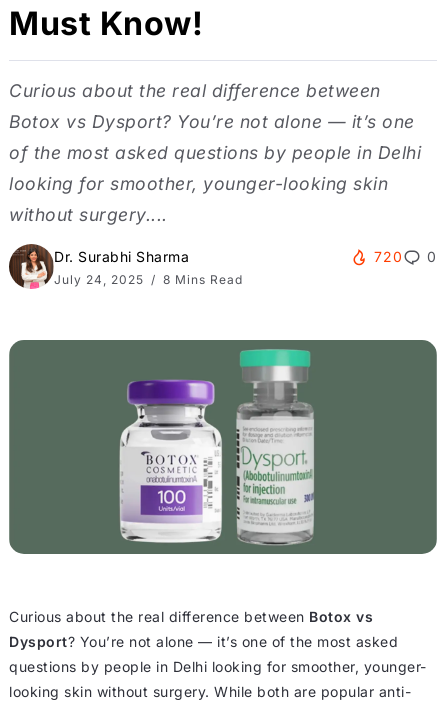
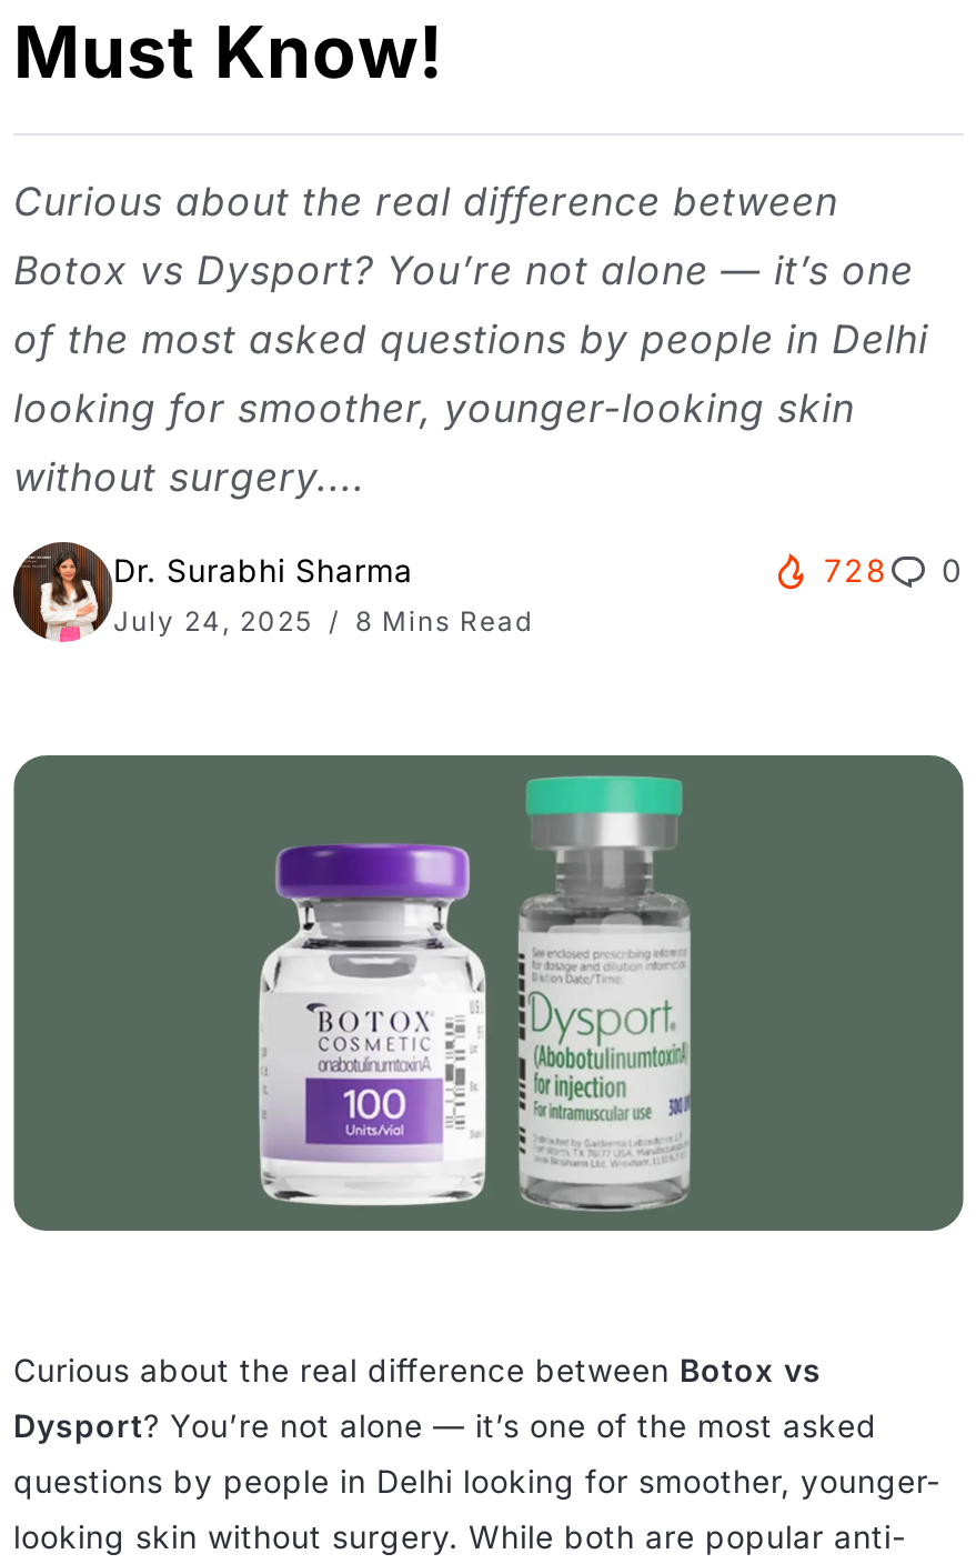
- 720 0
+ 728 0
